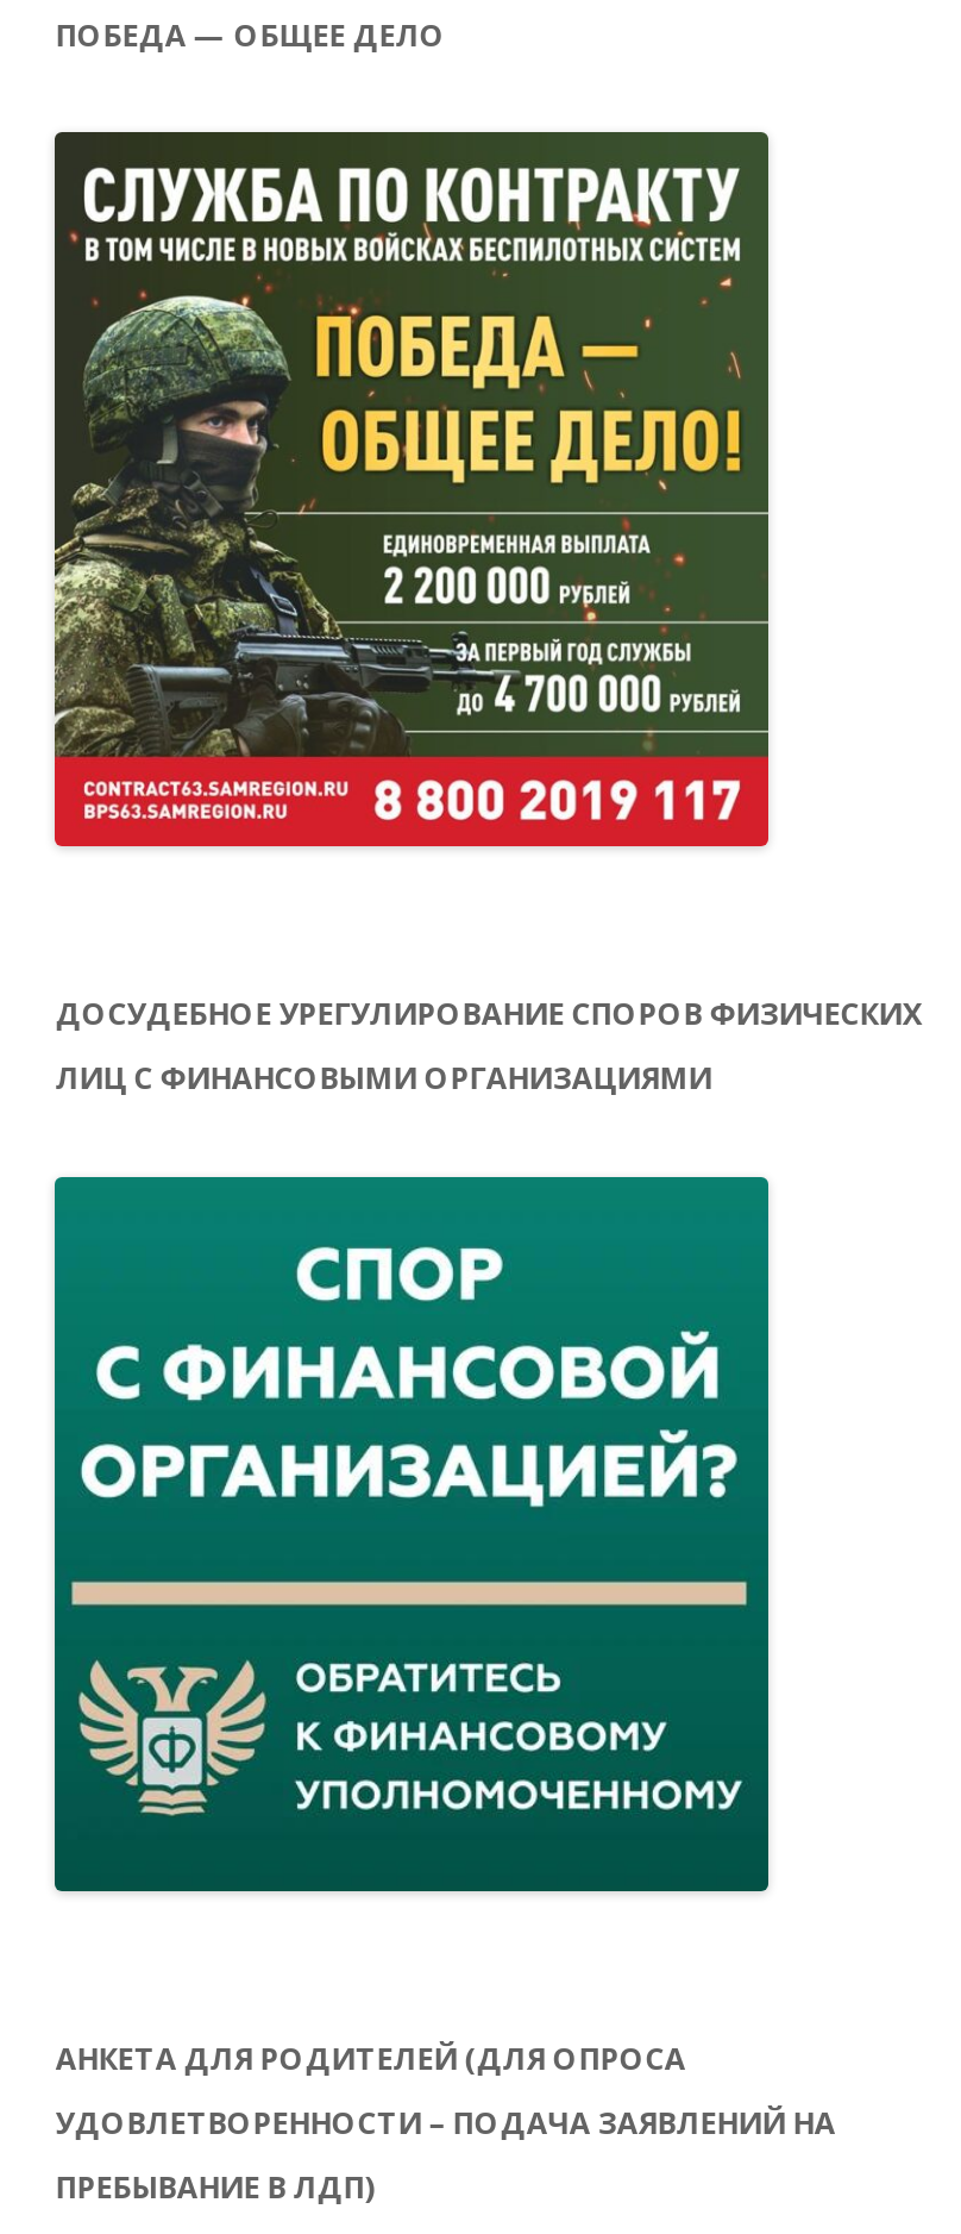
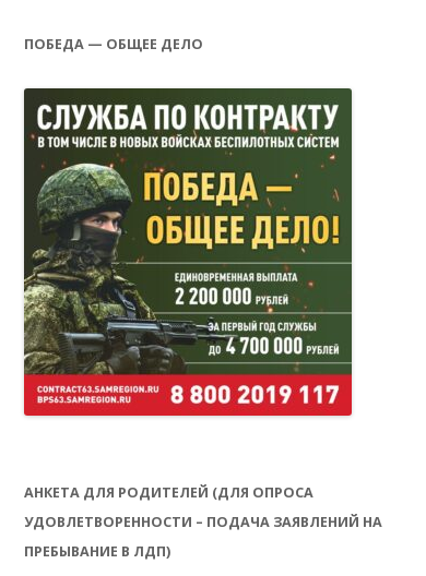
- ДОСУДЕБНОЕ УРЕГУЛИРОВАНИЕ СПОРОВ ФИЗИЧЕСКИХ
- ЛИЦ С ФИНАНСОВЫМИ ОРГАНИЗАЦИЯМИ

- [image]
